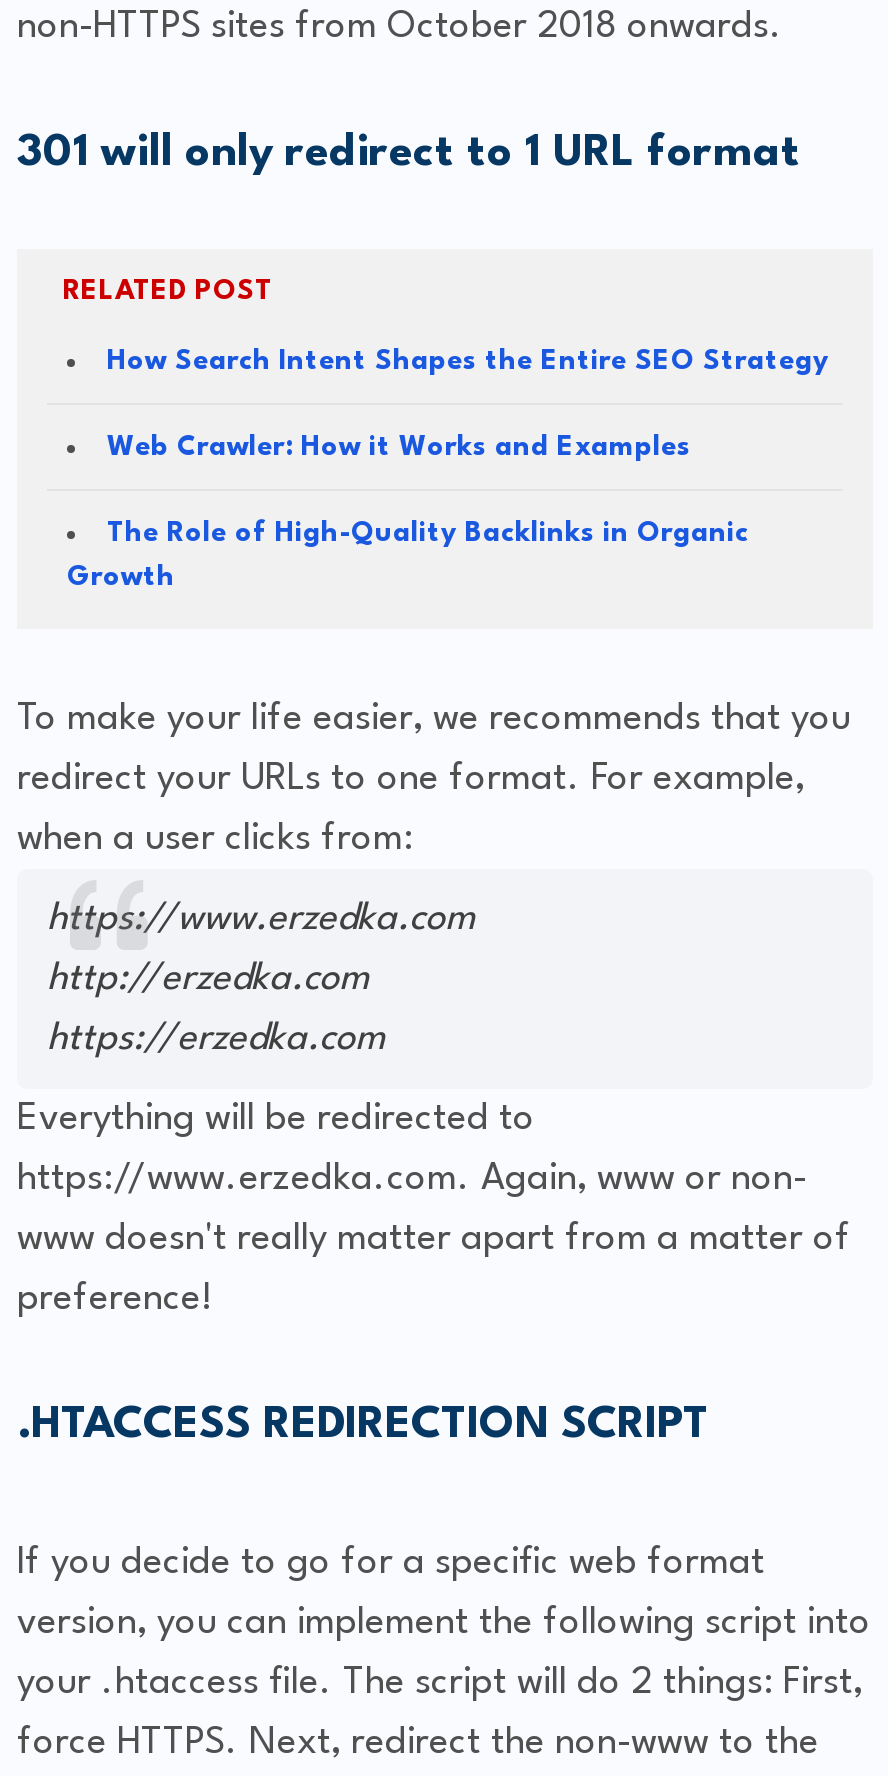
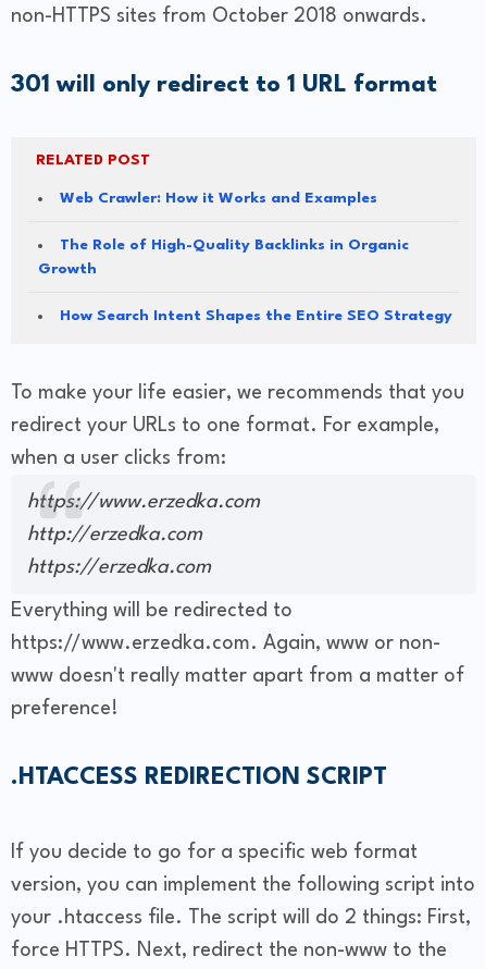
moved down: How Search Intent Shapes the Entire SEO Strategy

moved up: Web Crawler: How it Works and Examples | The Role of High-Quality Backlinks in Organic | Growth
